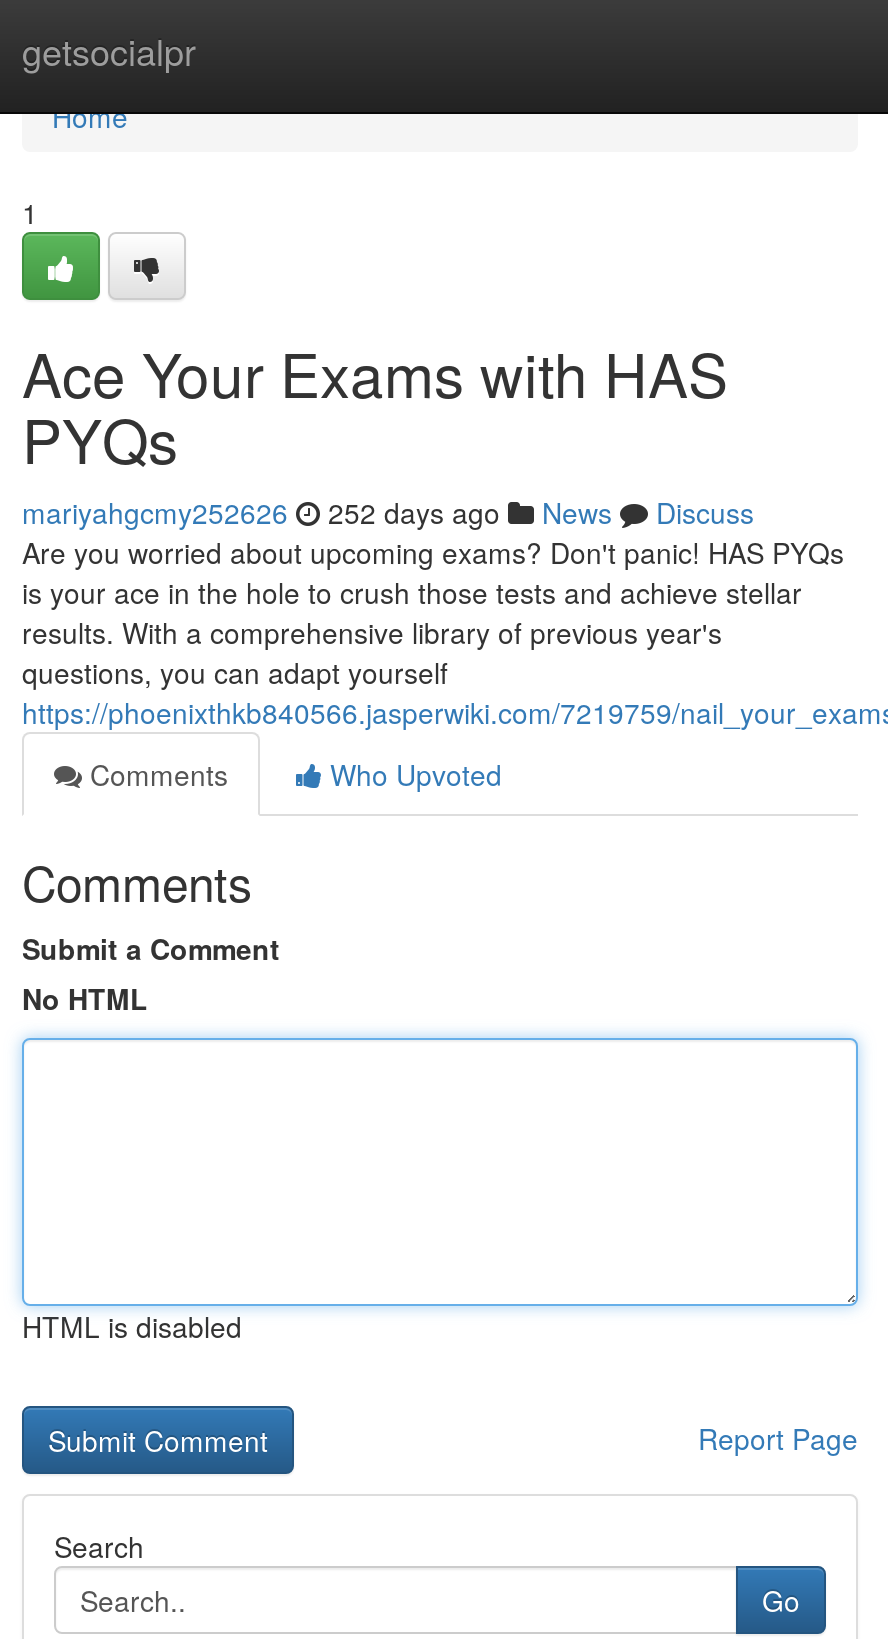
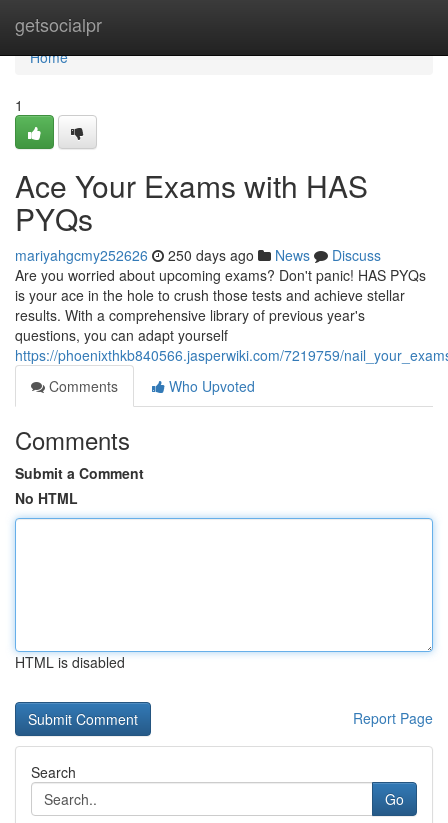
- mariyahgcmy252626 252 days ago News Discuss
+ mariyahgcmy252626 250 days ago News Discuss
